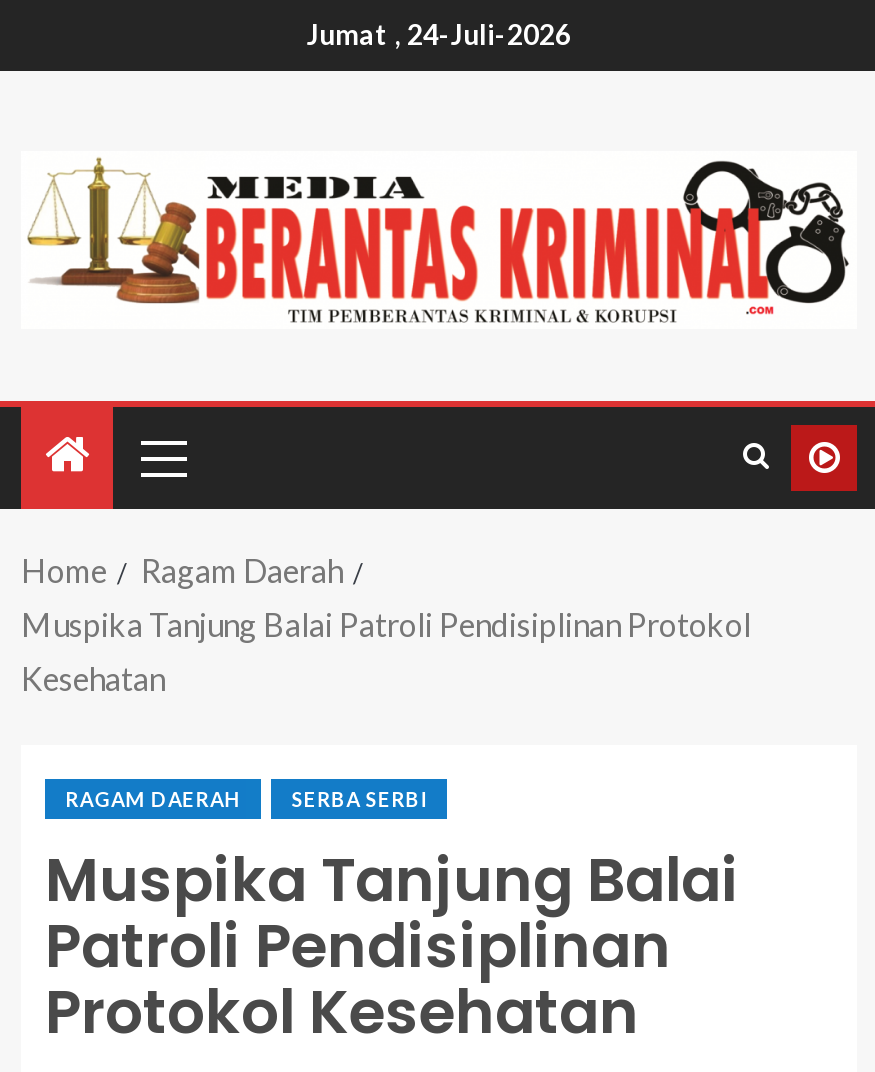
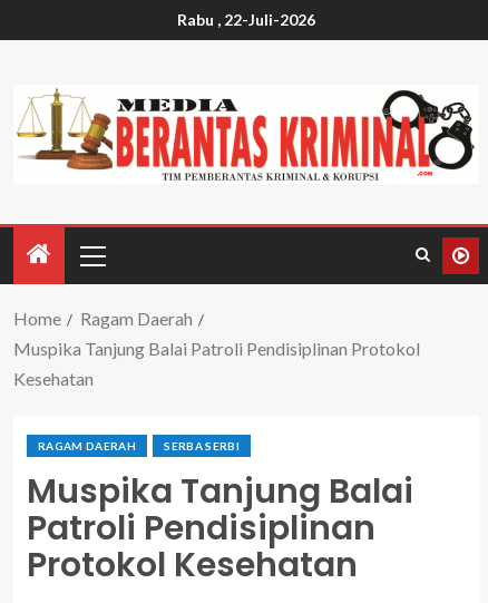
- Jumat , 24-Juli-2026
+ Rabu , 22-Juli-2026
